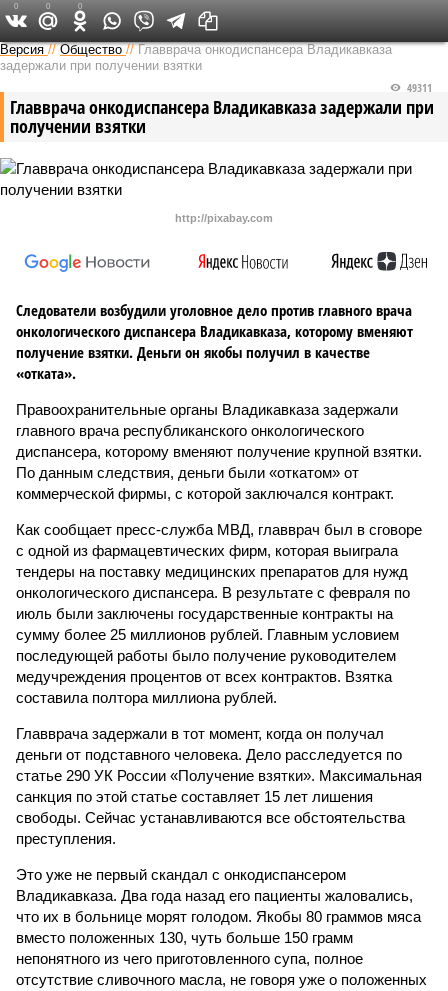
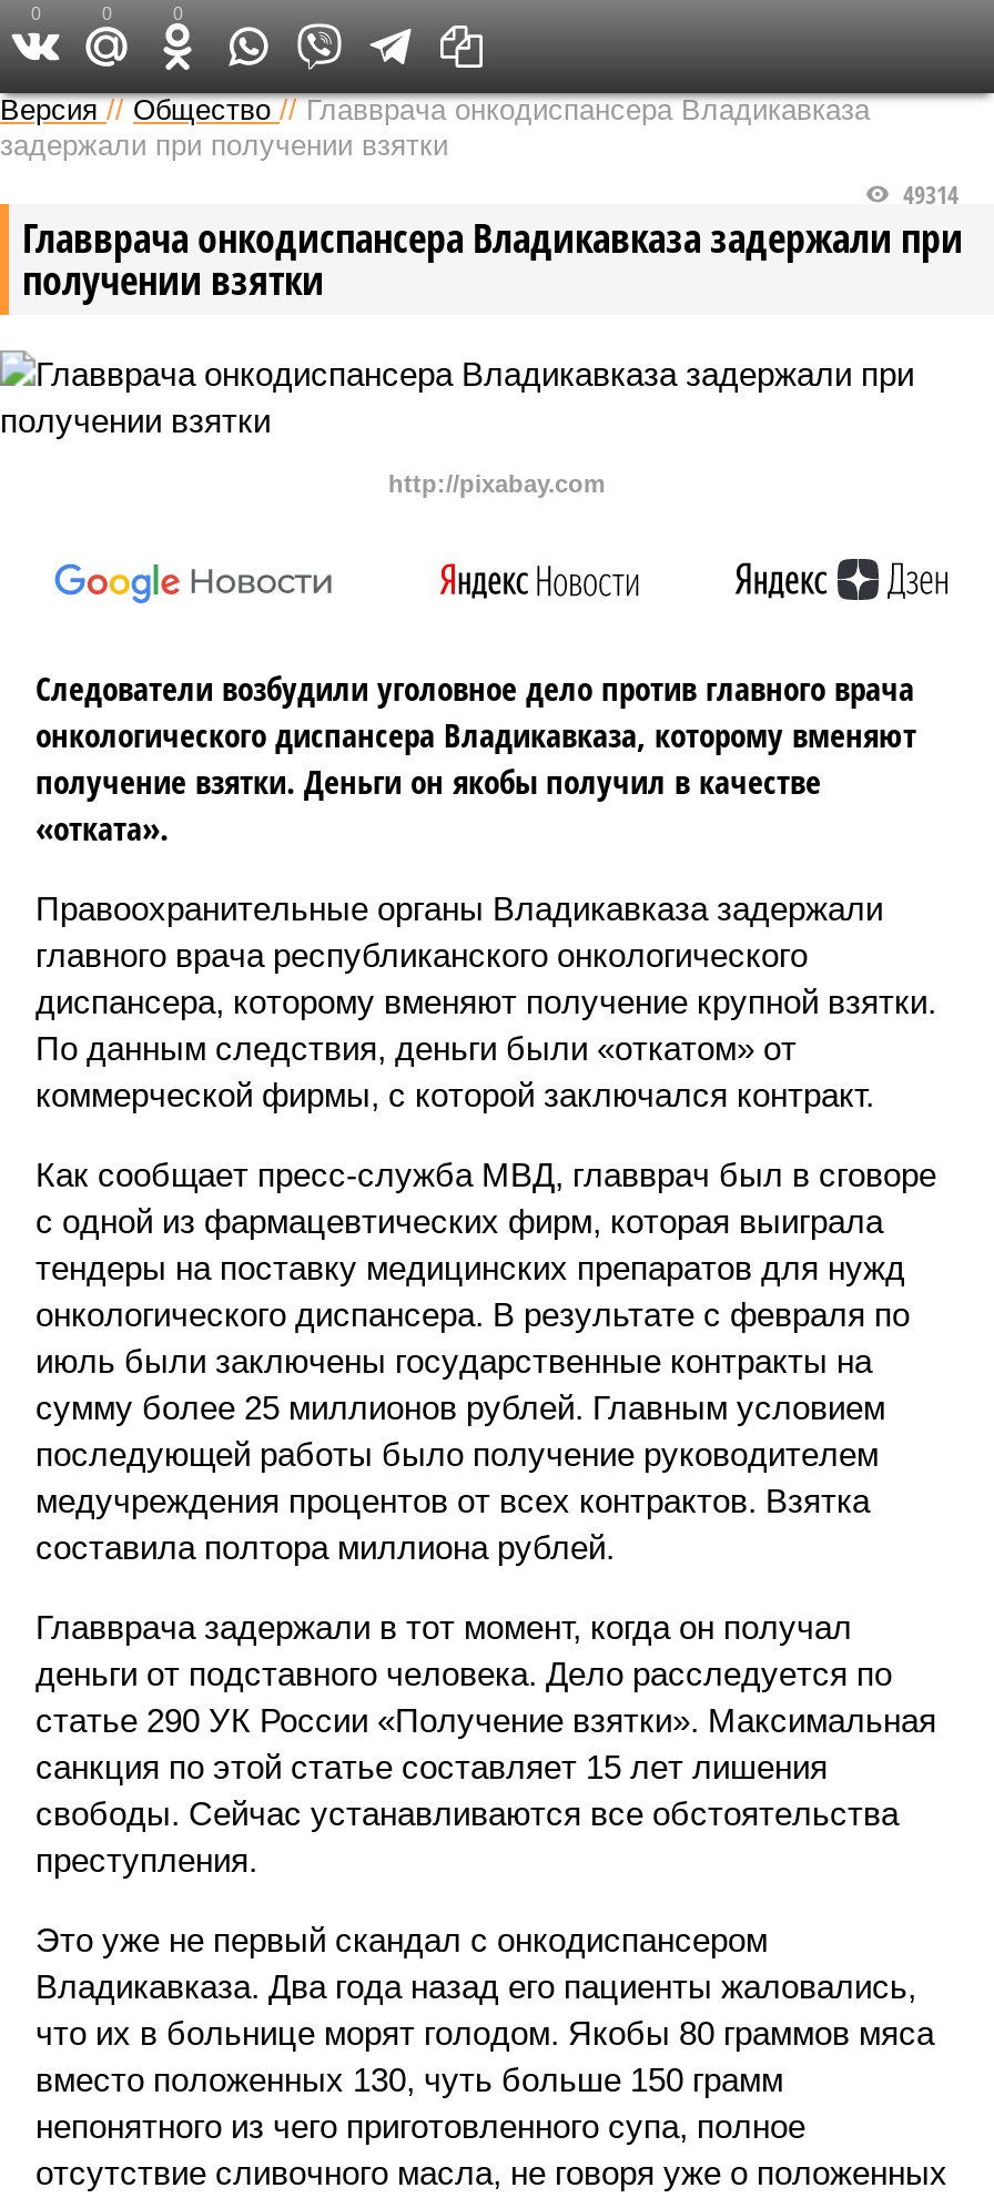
- 49311
+ 49314
